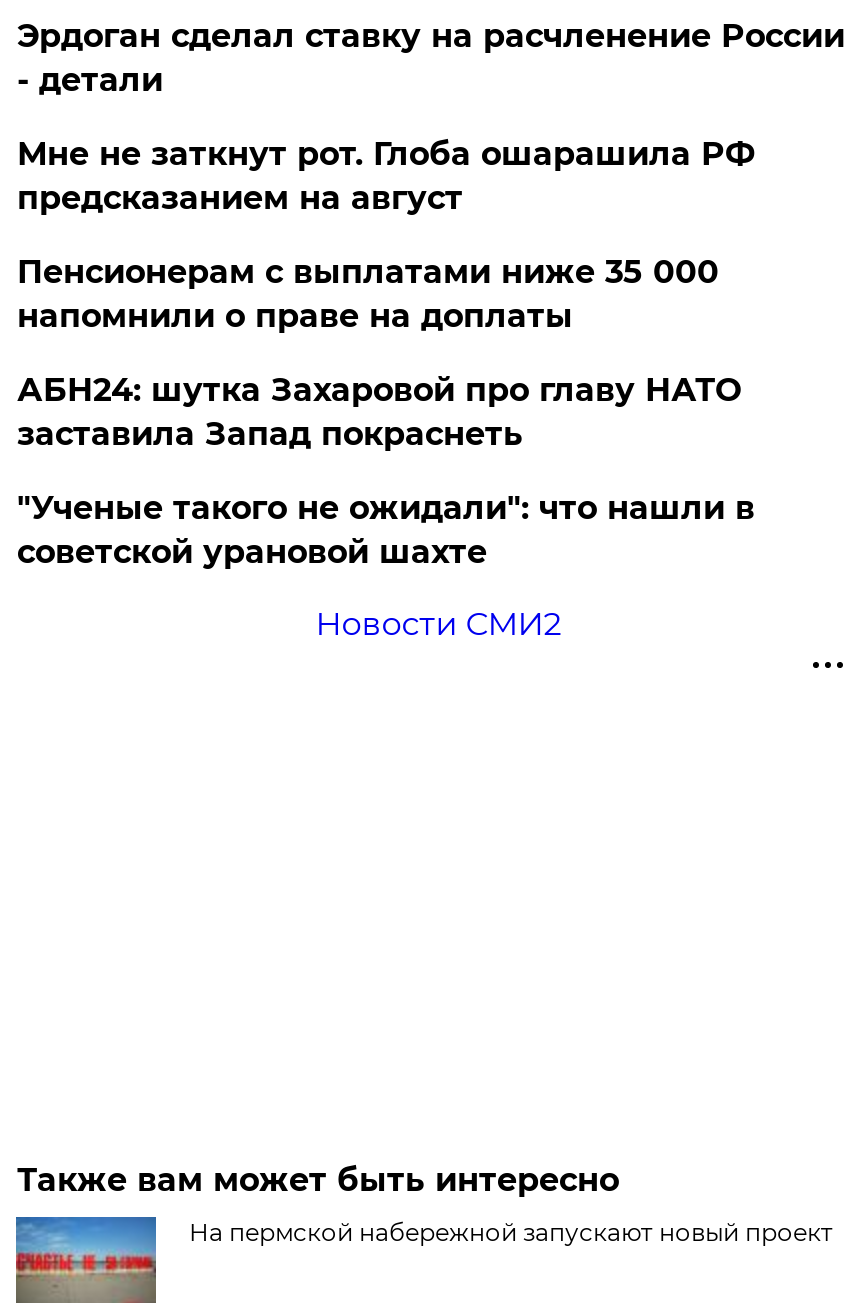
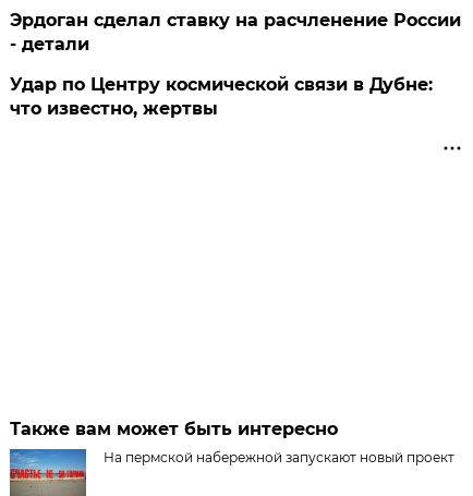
- Мне не заткнут рот. Глоба ошарашила РФ
- предсказанием на август
- Пенсионерам с выплатами ниже 35 000
- напомнили о праве на доплаты
- АБН24: шутка Захаровой про главу НАТО
- заставила Запад покраснеть
- "Ученые такого не ожидали": что нашли в
- советской урановой шахте
- Новости СМИ2
+ Удар по Центру космической связи в Дубне:
+ что известно, жертвы
